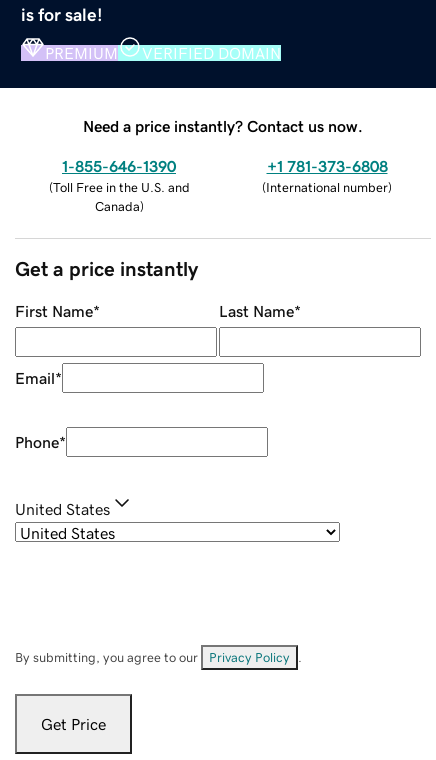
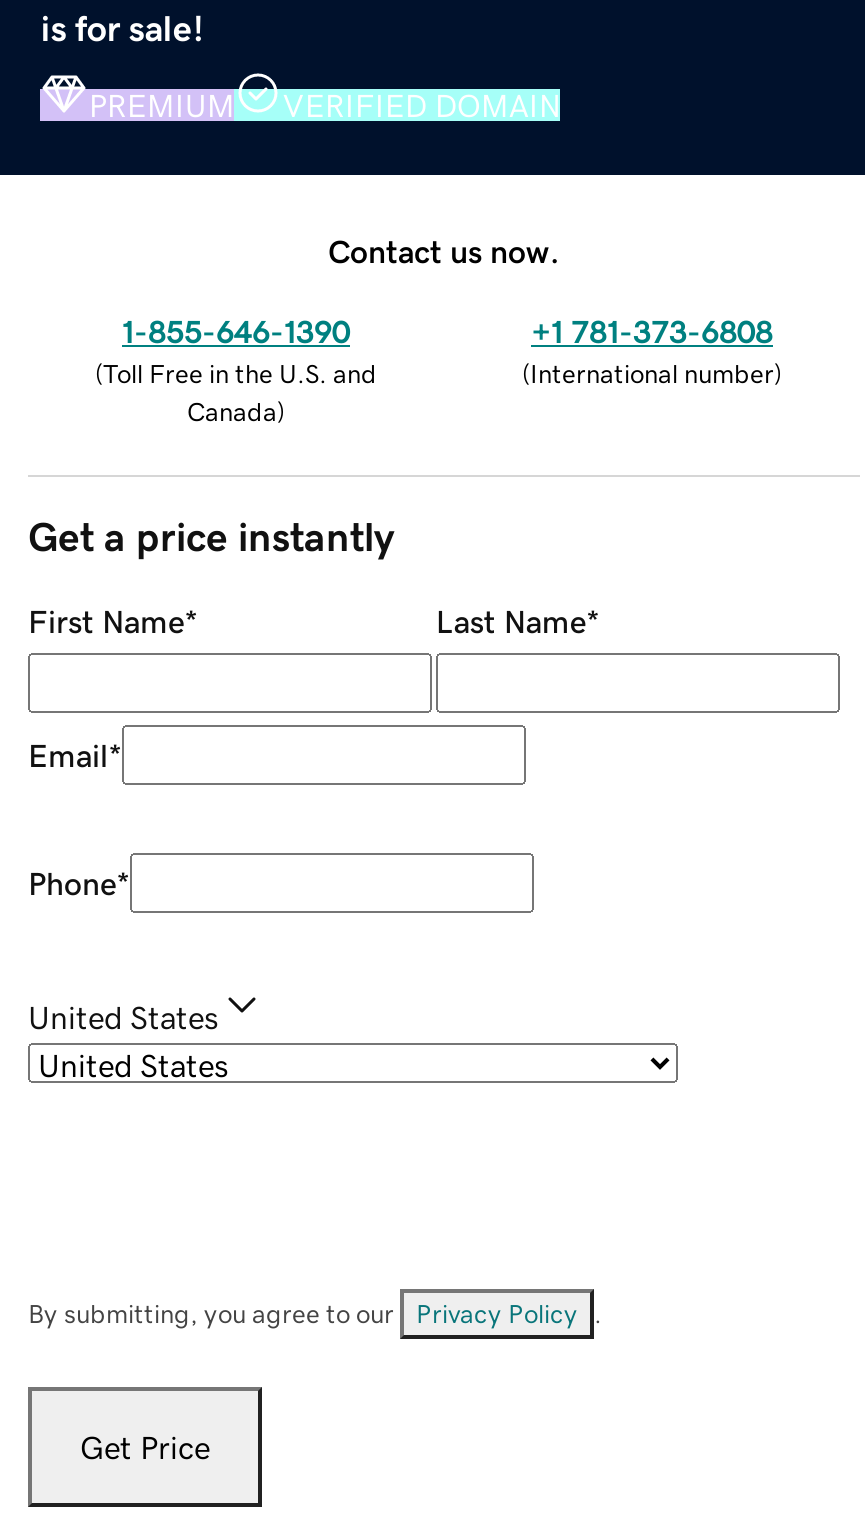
- Need a price instantly? Contact us now.
+ Contact us now.
